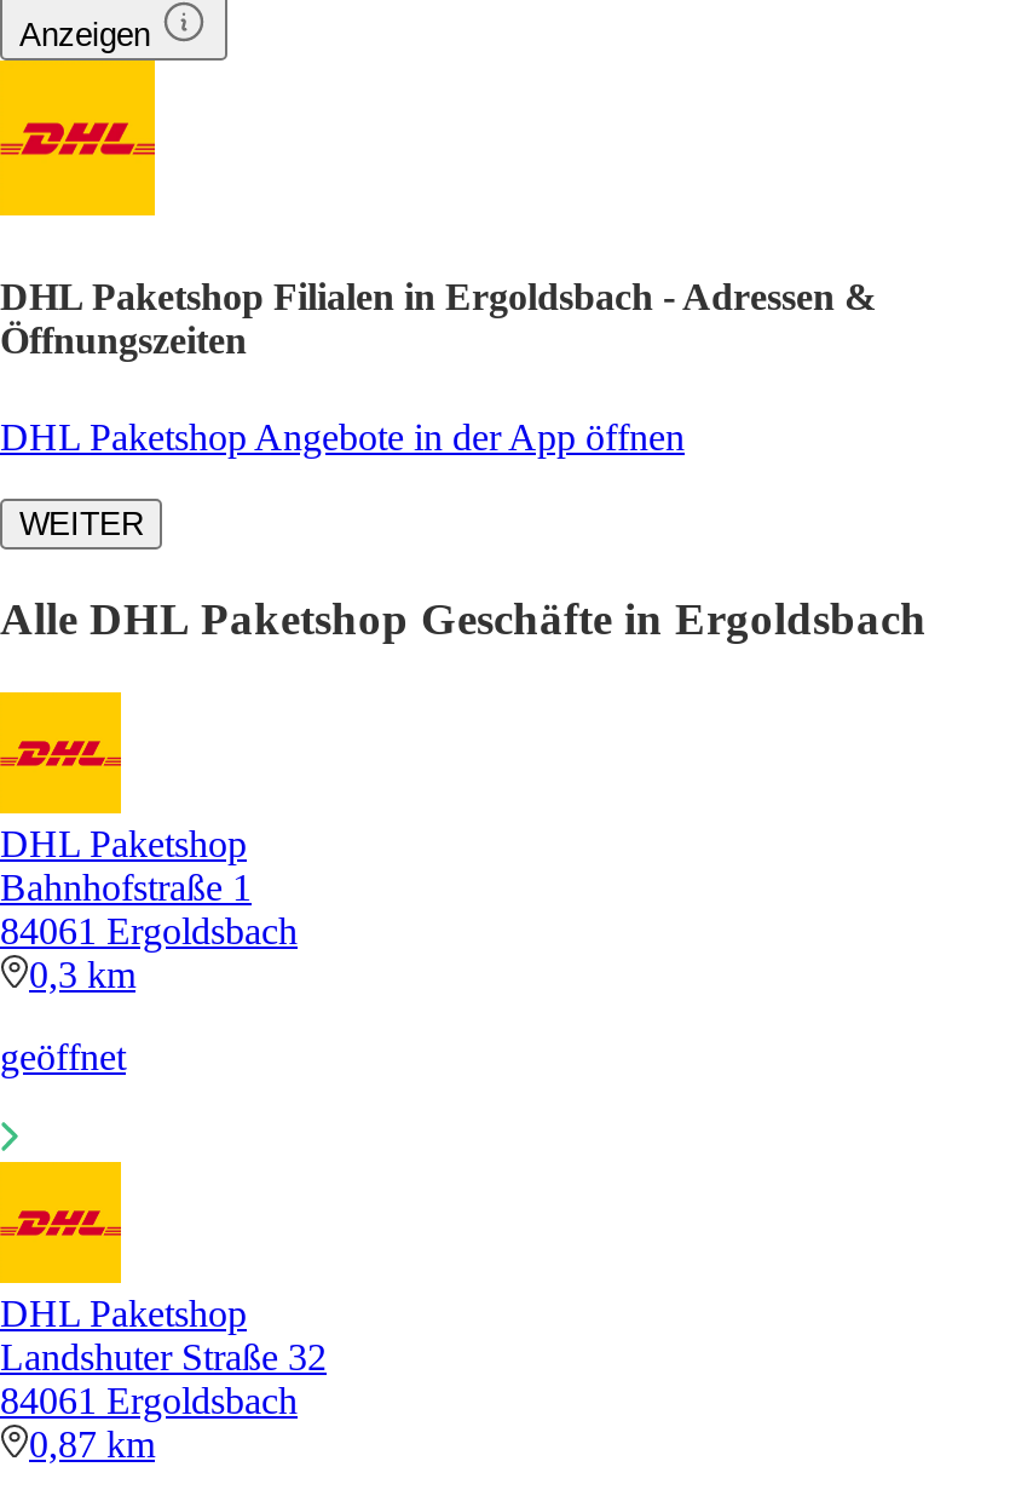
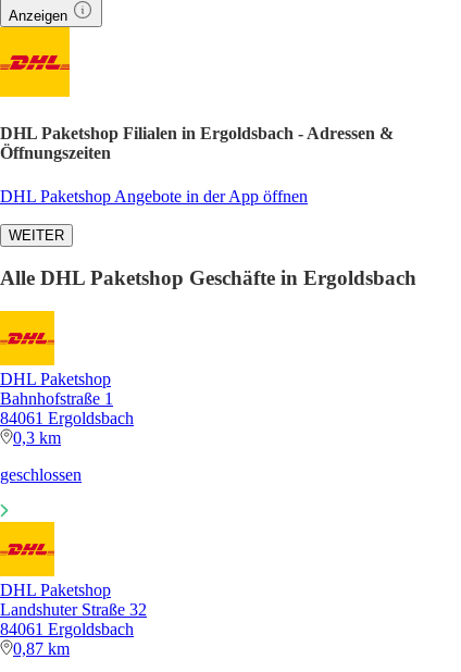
- geöffnet
+ geschlossen
